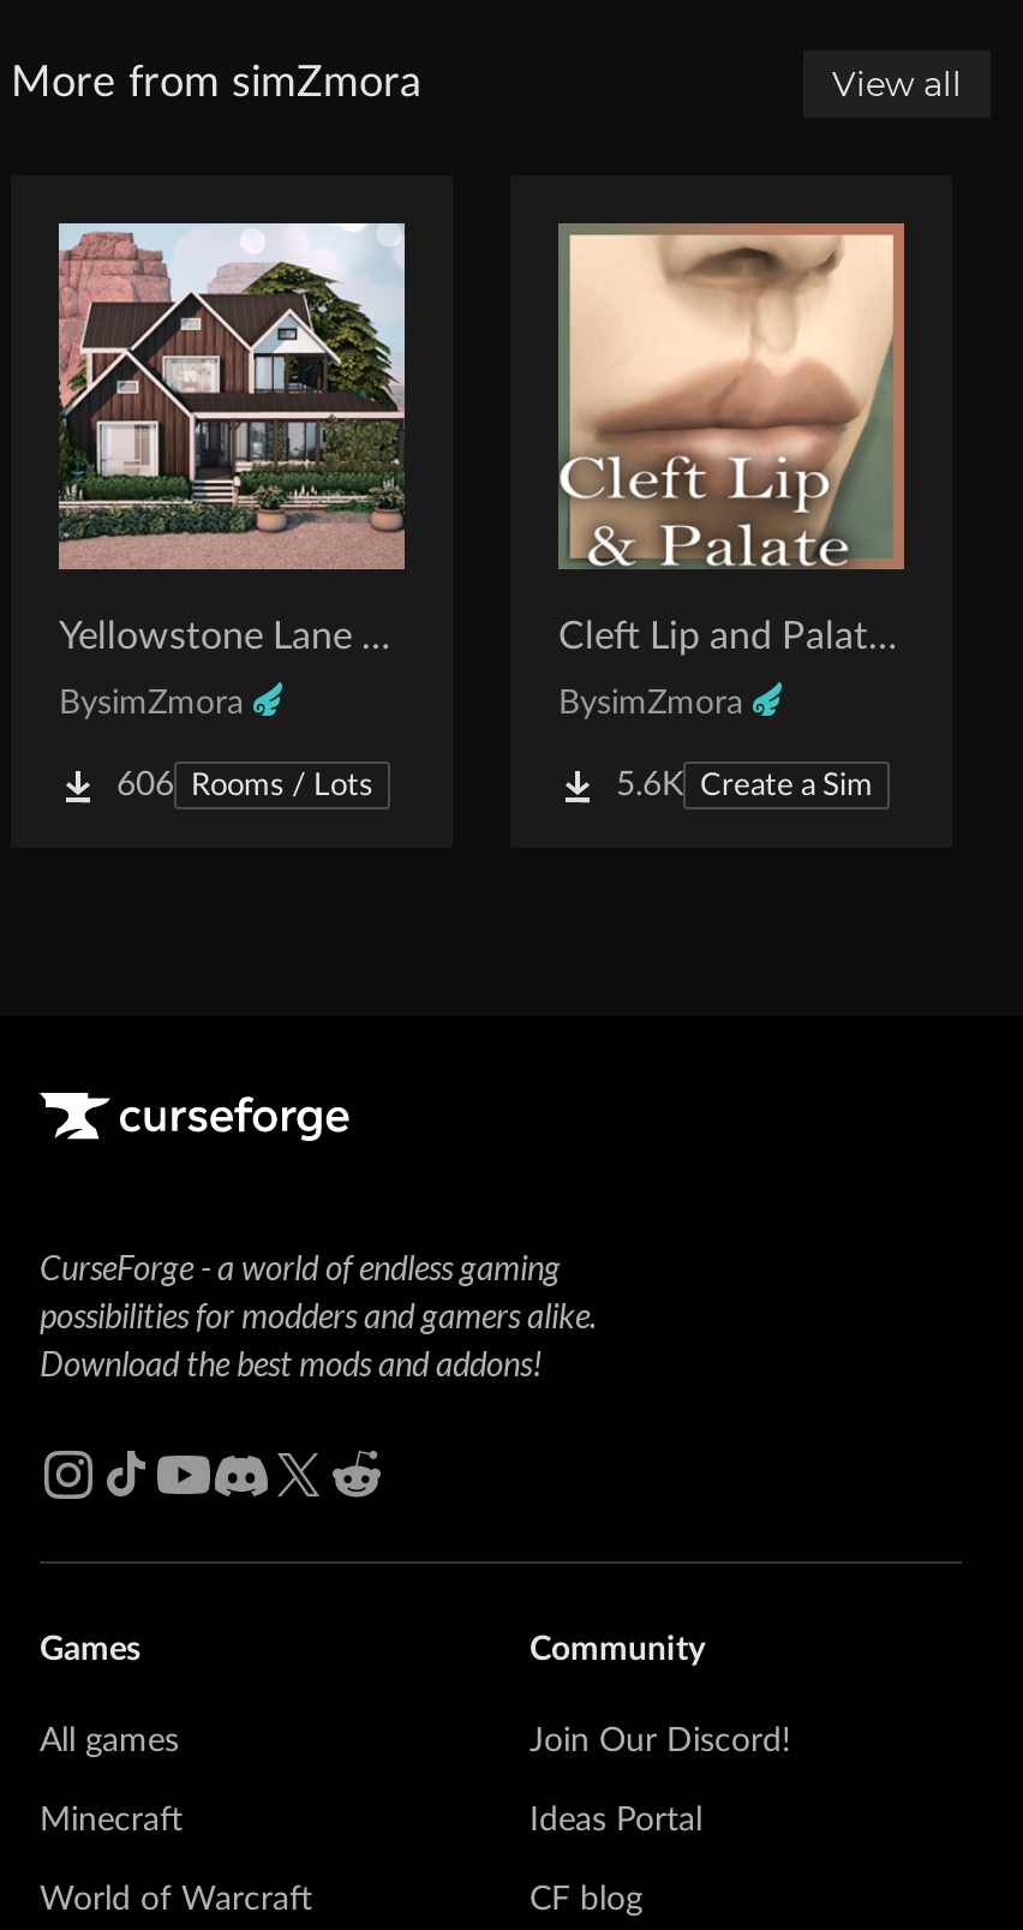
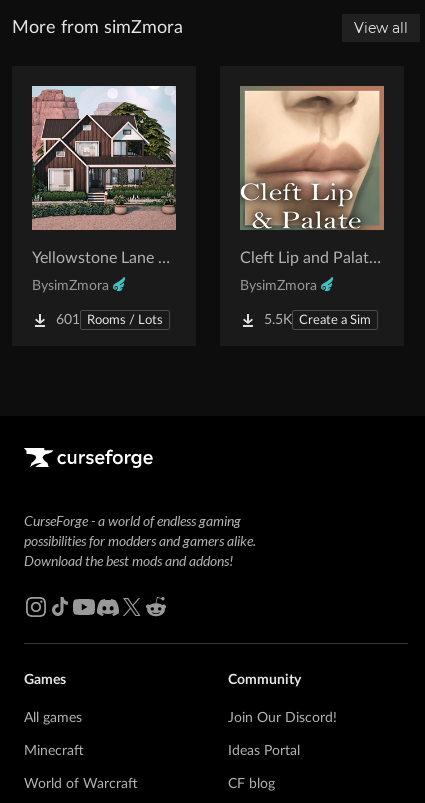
- 606 Rooms / Lots
+ 601 Rooms / Lots

- 5.6K Create a Sim
+ 5.5K Create a Sim
